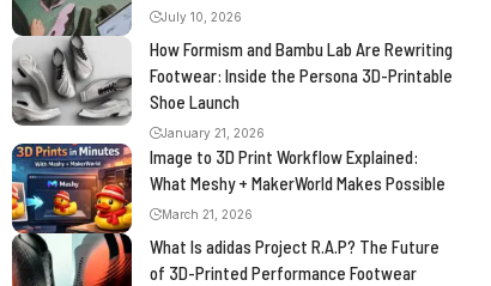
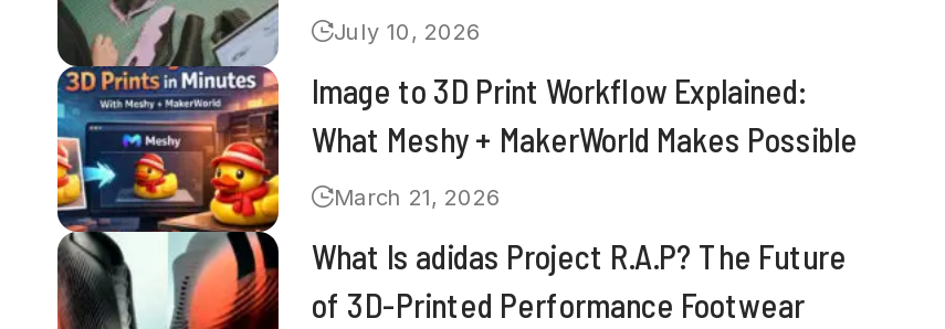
- [image]
- How Formism and Bambu Lab Are Rewriting
- Footwear: Inside the Persona 3D-Printable
- Shoe Launch
- January 21, 2026
